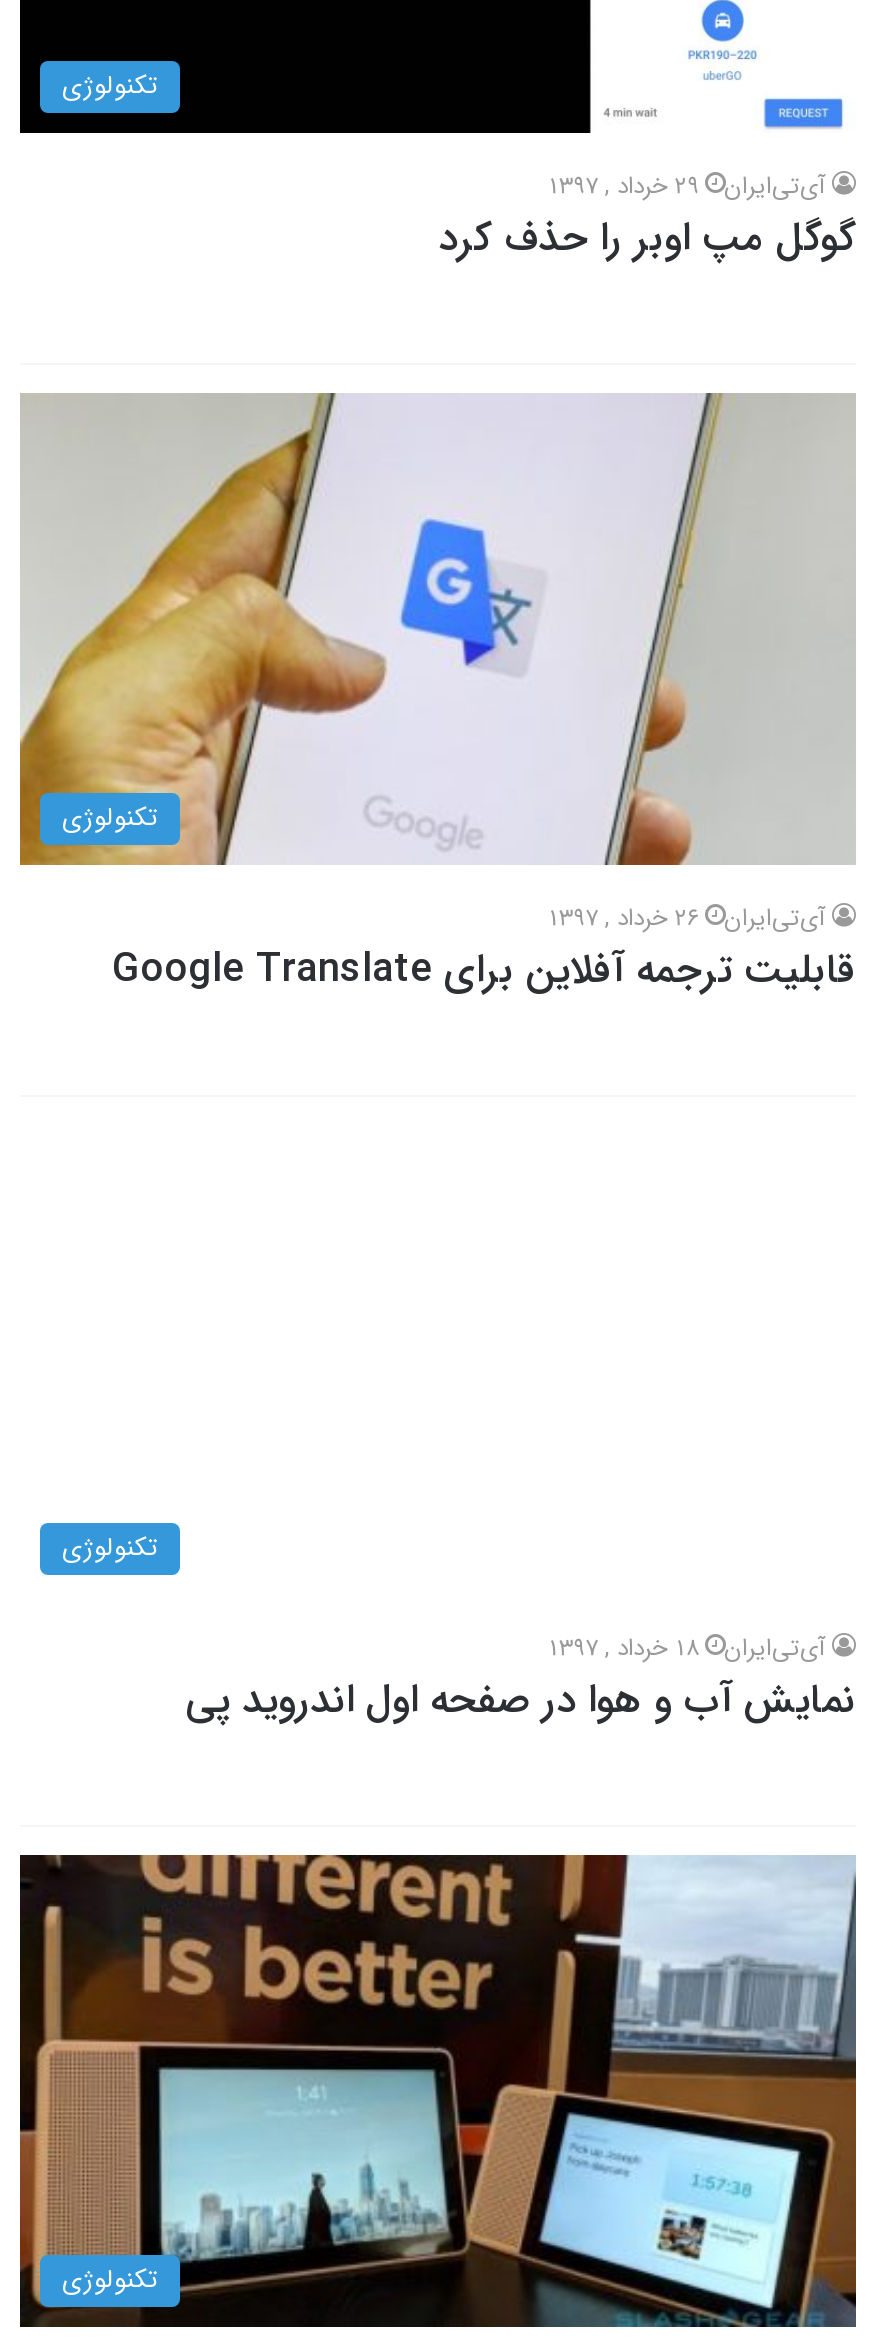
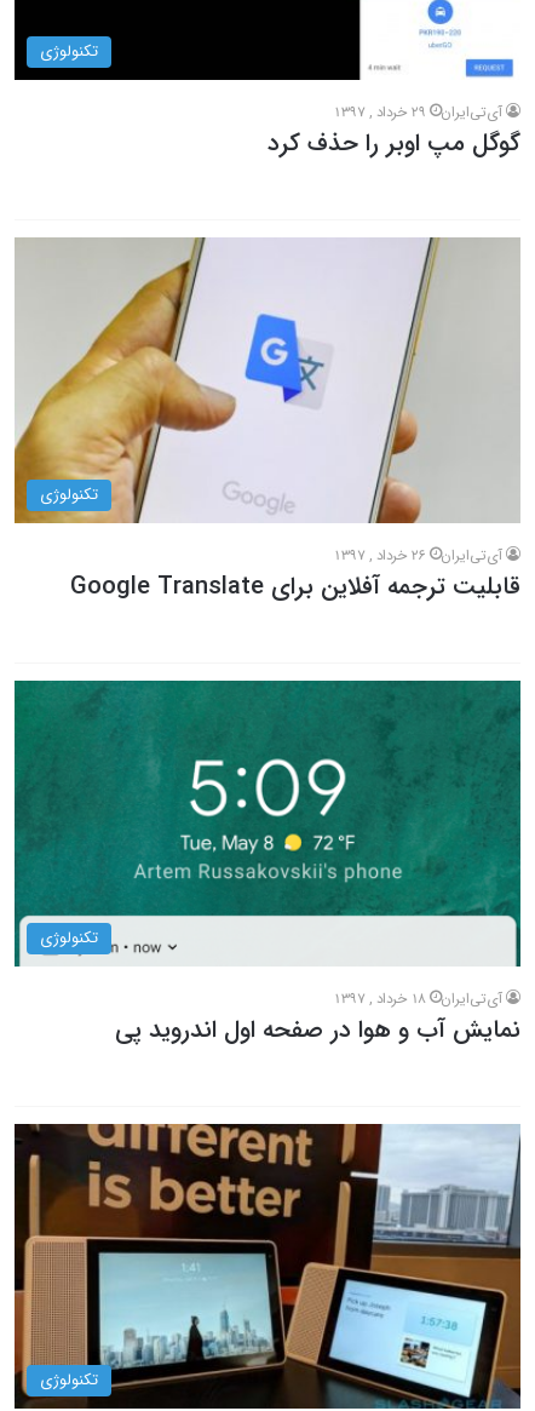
+ [image]
